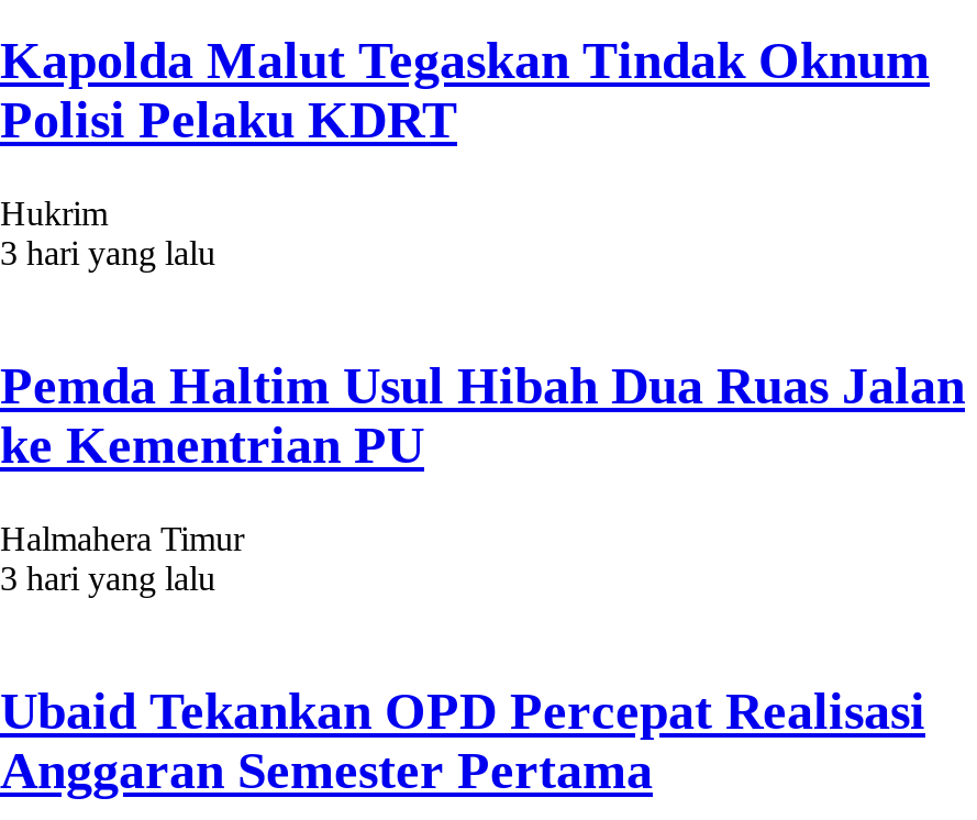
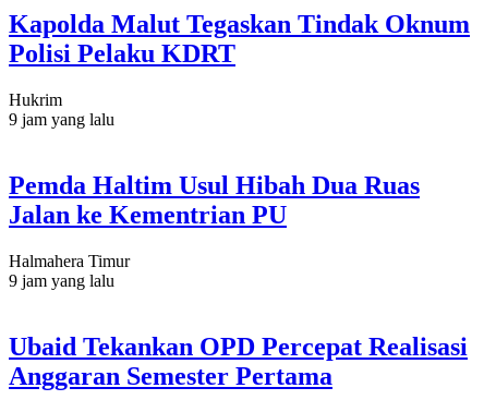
- 3 hari yang lalu
+ 9 jam yang lalu

- 3 hari yang lalu
+ 9 jam yang lalu
